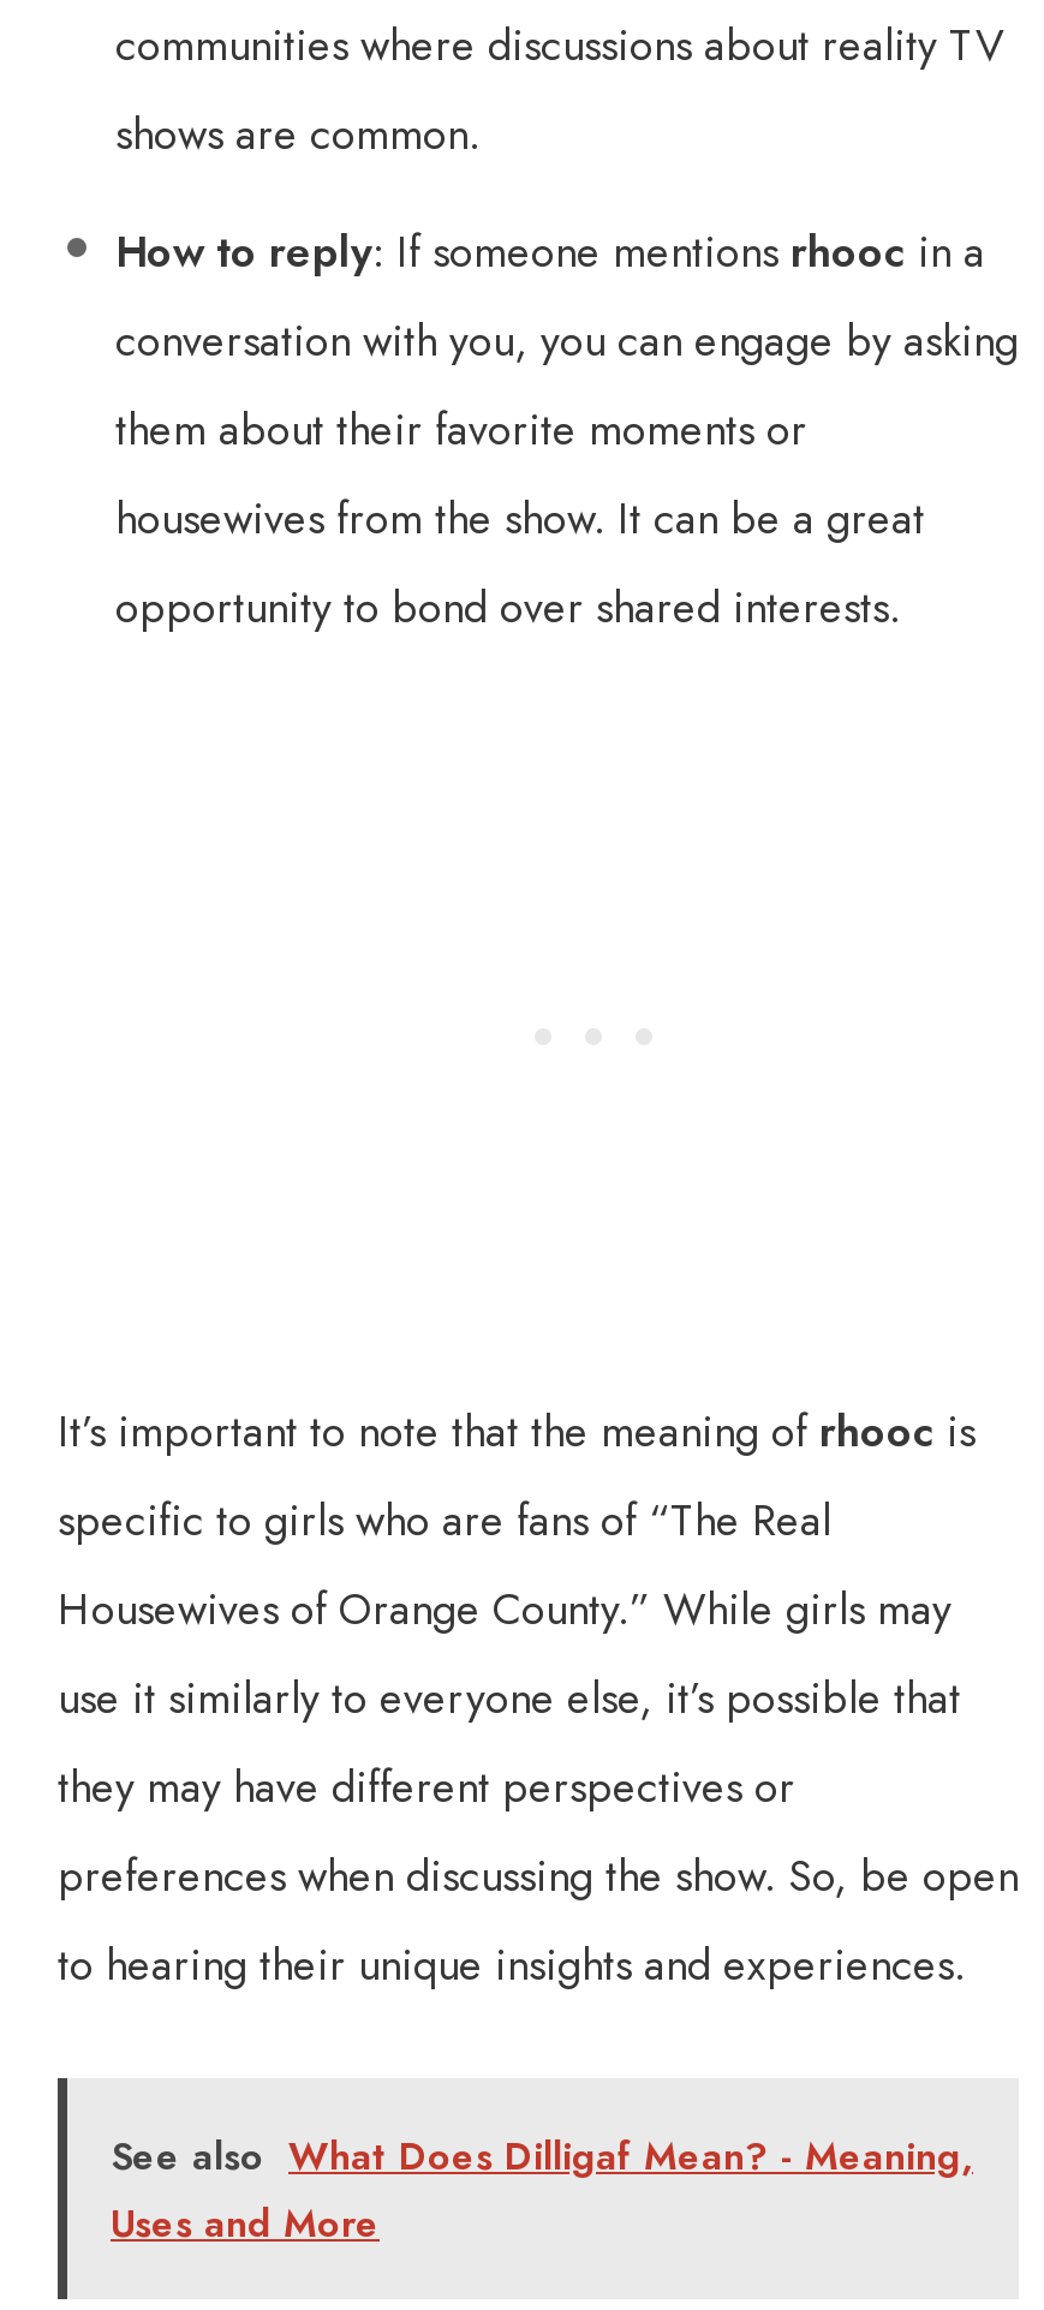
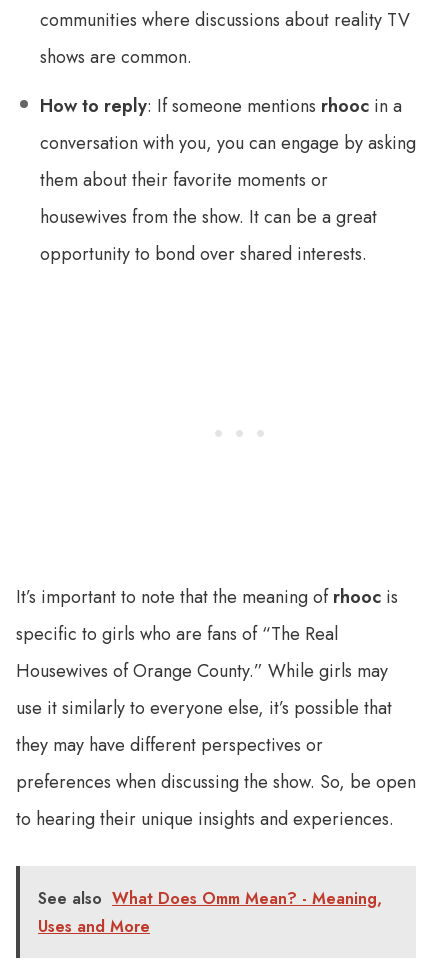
- See also What Does Dilligaf Mean? - Meaning,
+ See also What Does Omm Mean? - Meaning,
